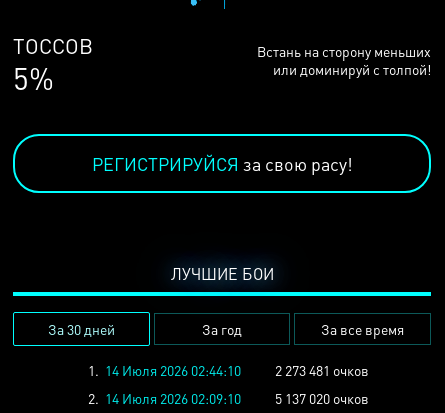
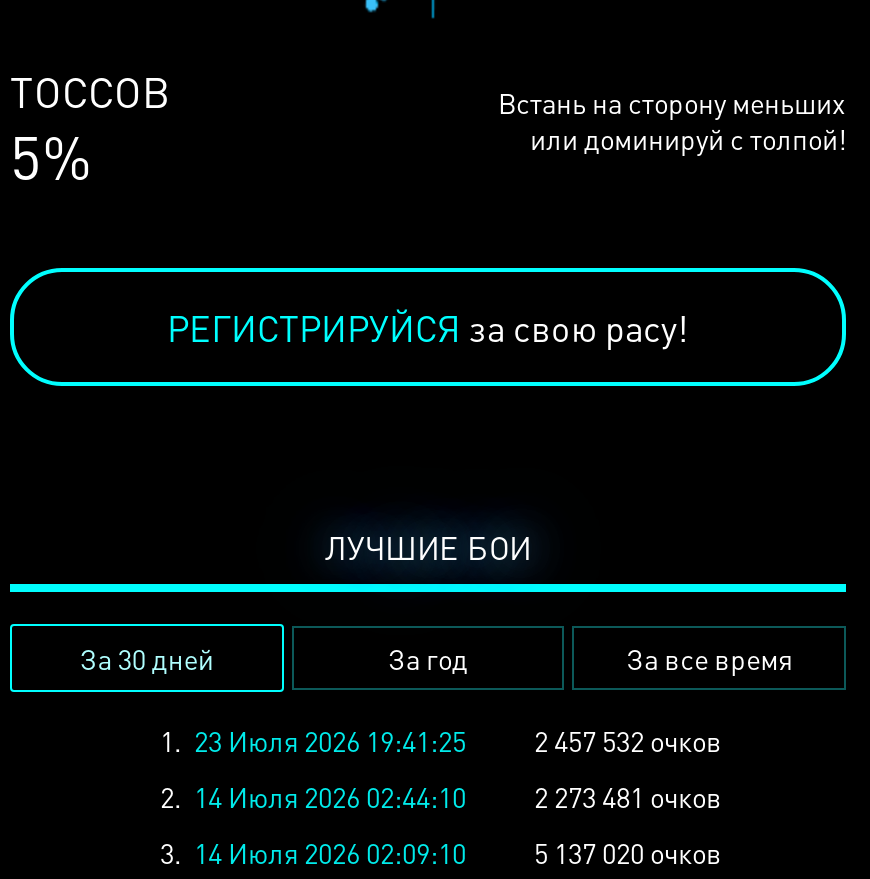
- 1. 14 Июля 2026 02:44:10
+ 1. 23 Июля 2026 19:41:25
+ 2 457 532 очков
+ 2. 14 Июля 2026 02:44:10

- 2. 14 Июля 2026 02:09:10 5 137 020 очков
+ 3. 14 Июля 2026 02:09:10 5 137 020 очков
